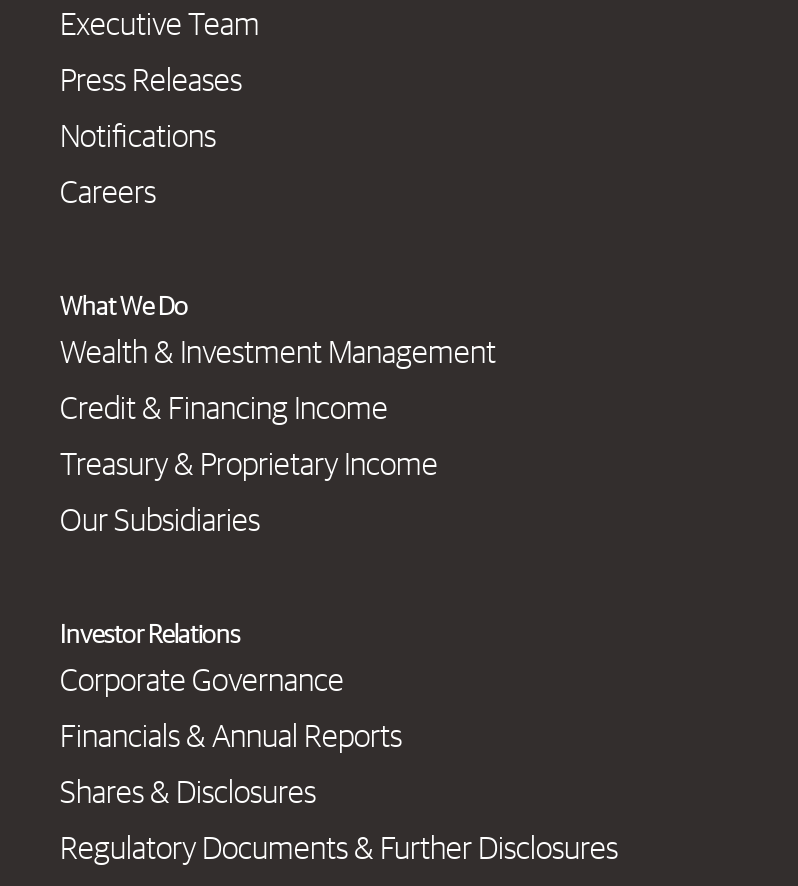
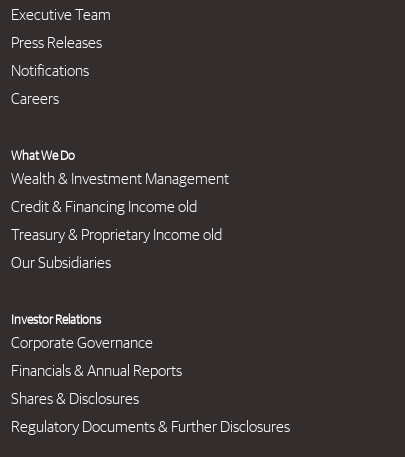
- Credit & Financing Income
+ Credit & Financing Income old

- Treasury & Proprietary Income
+ Treasury & Proprietary Income old
